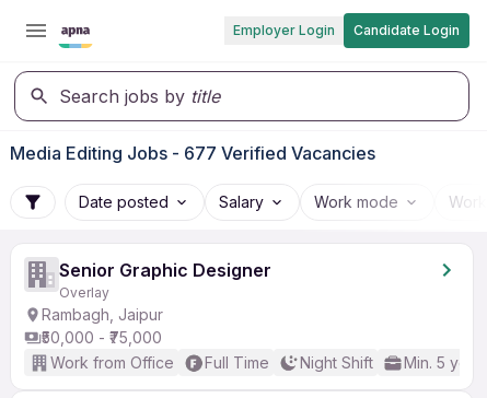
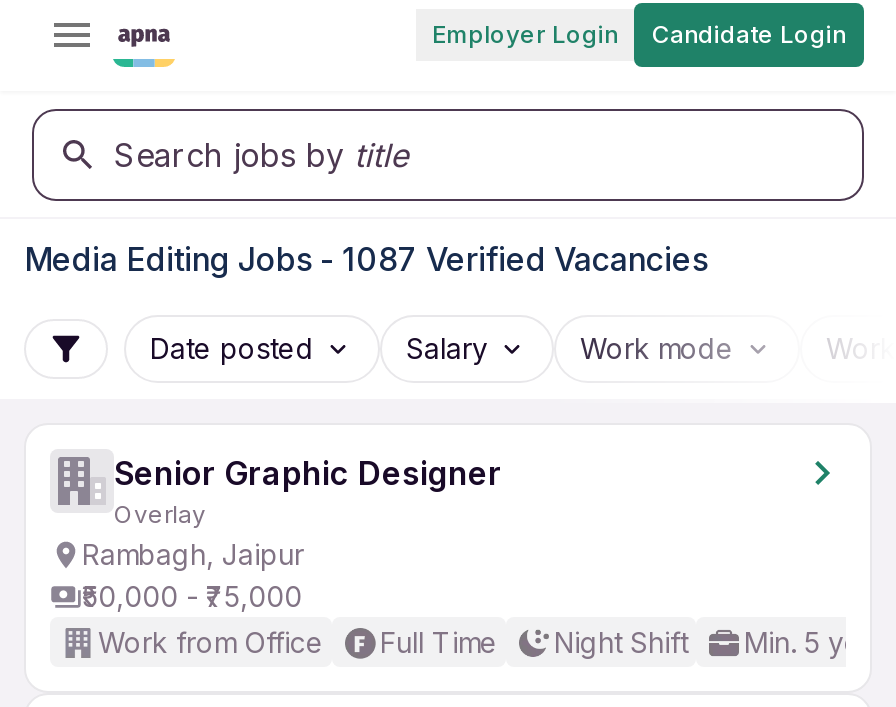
- Media Editing Jobs - 677 Verified Vacancies
+ Media Editing Jobs - 1087 Verified Vacancies
